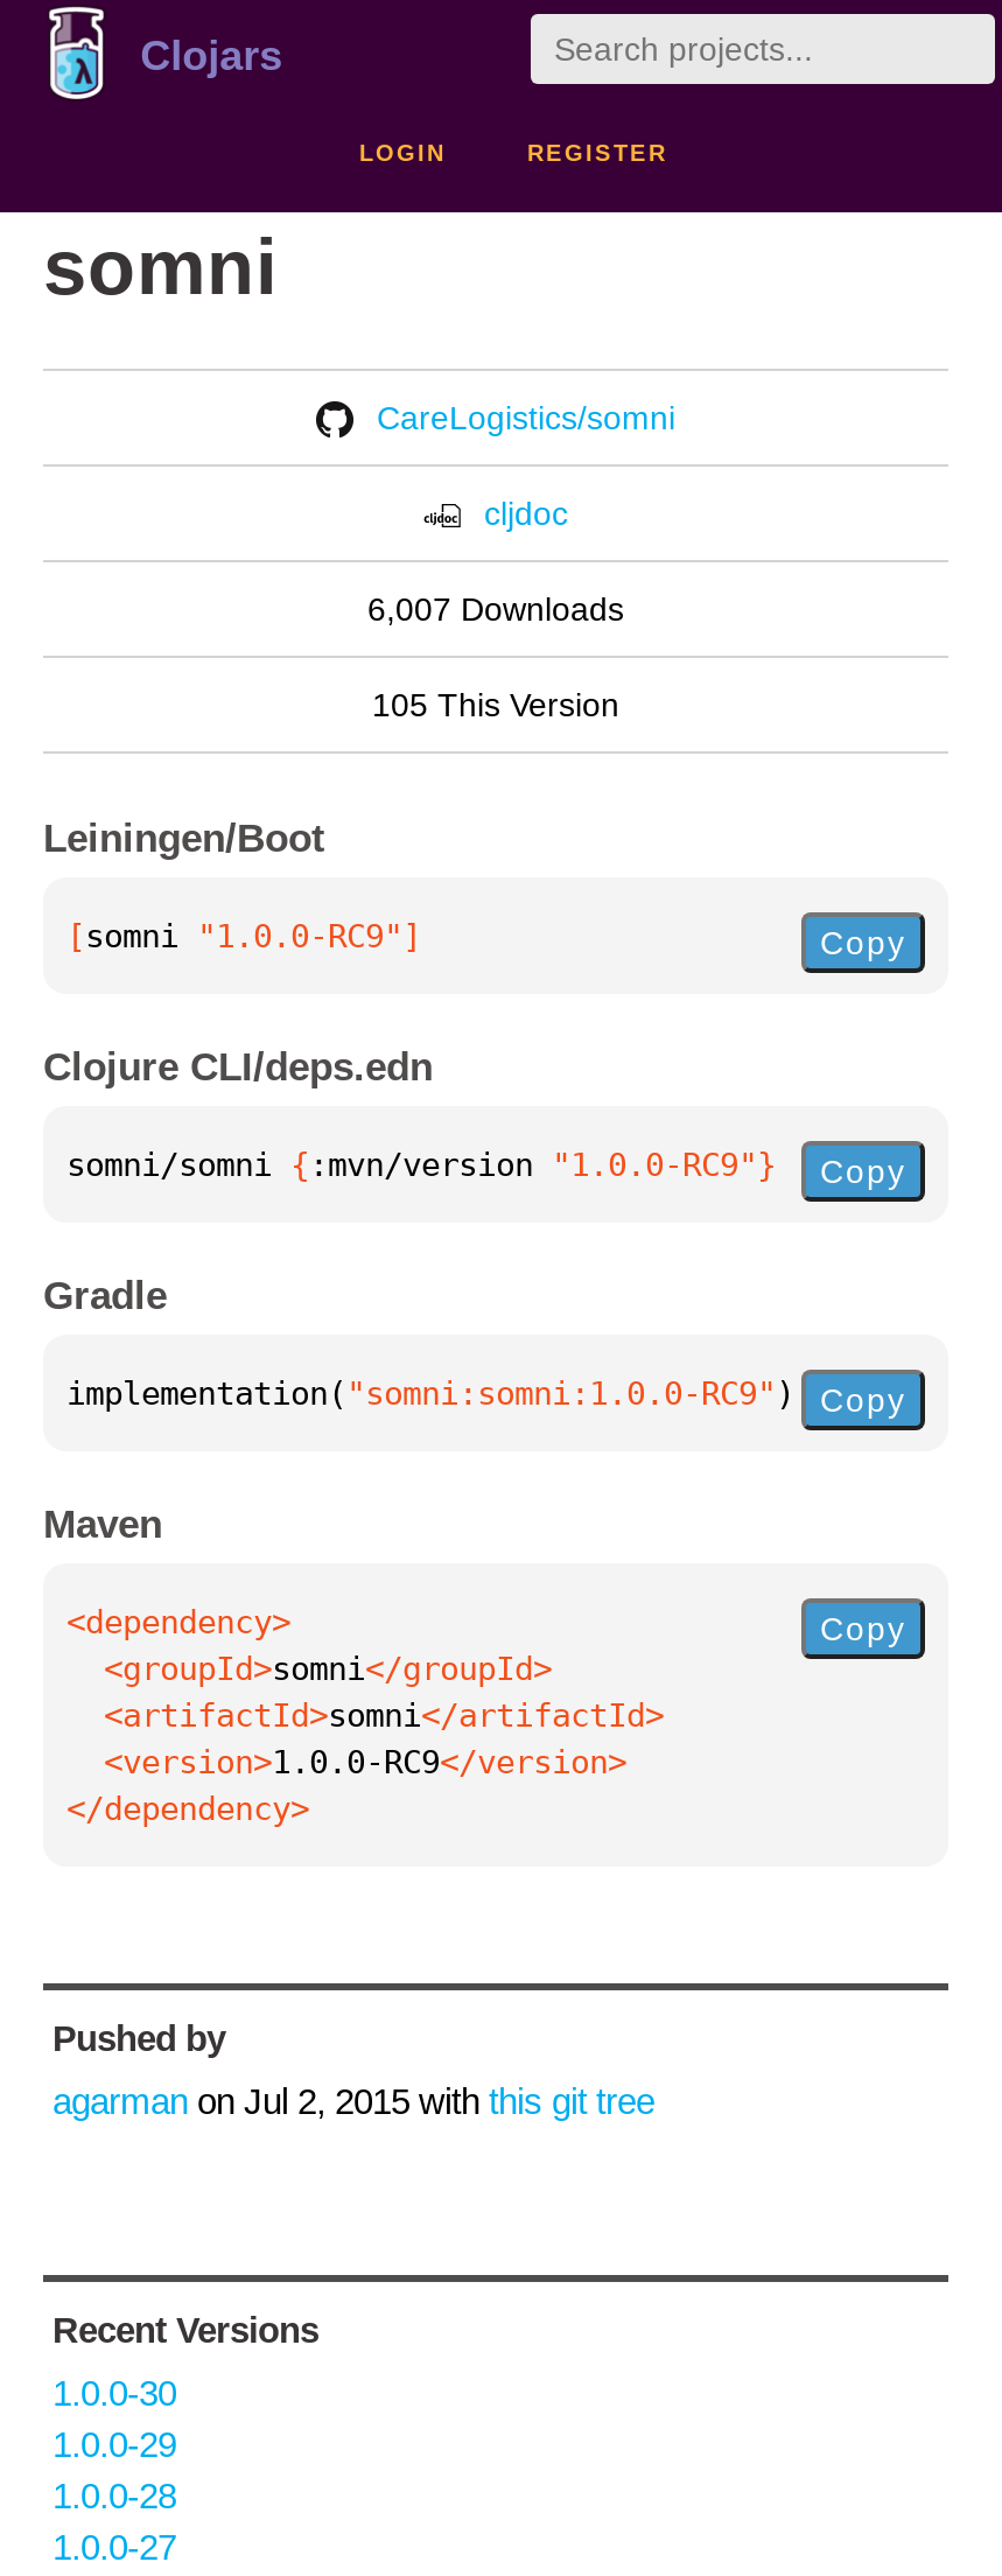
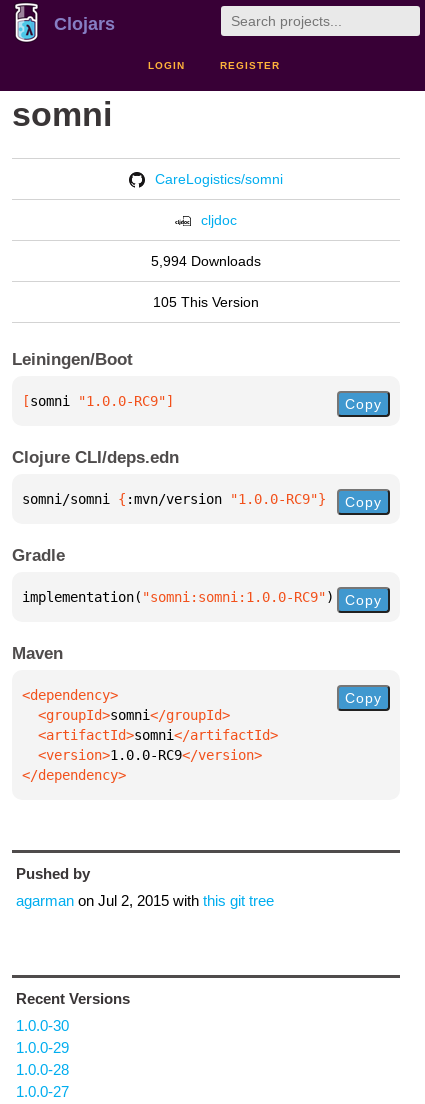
- 6,007 Downloads
+ 5,994 Downloads
